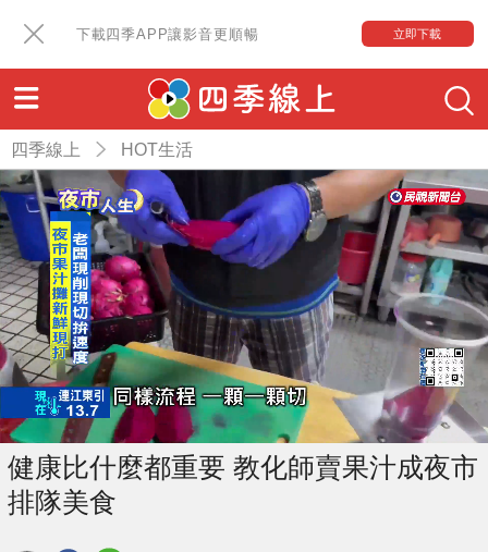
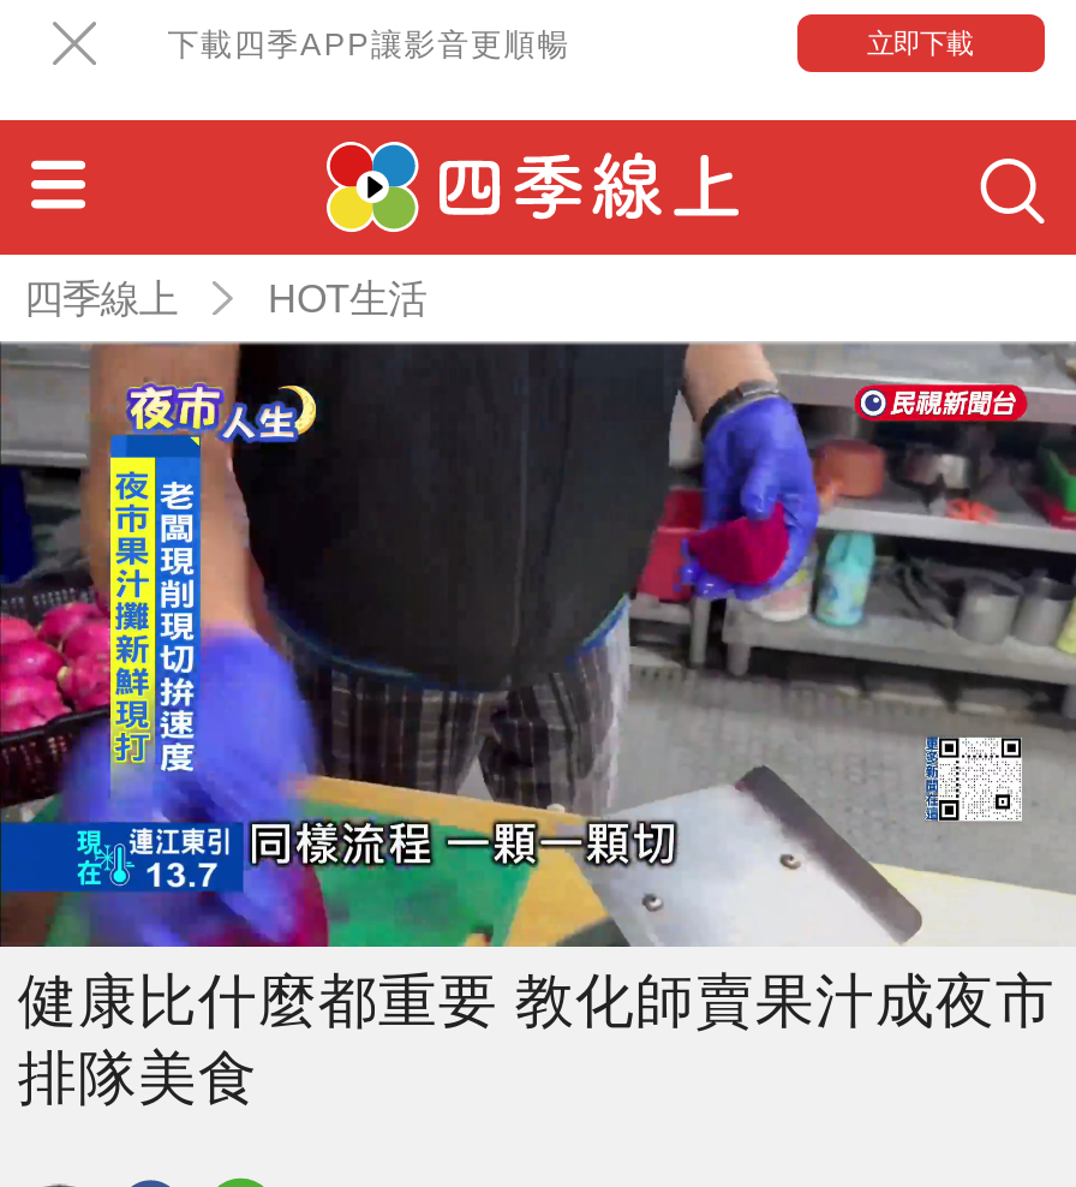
- [image]
+ [image]
